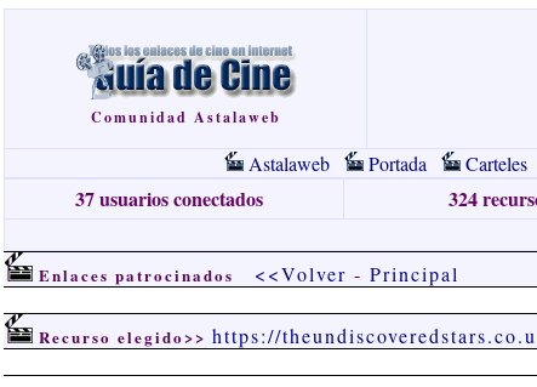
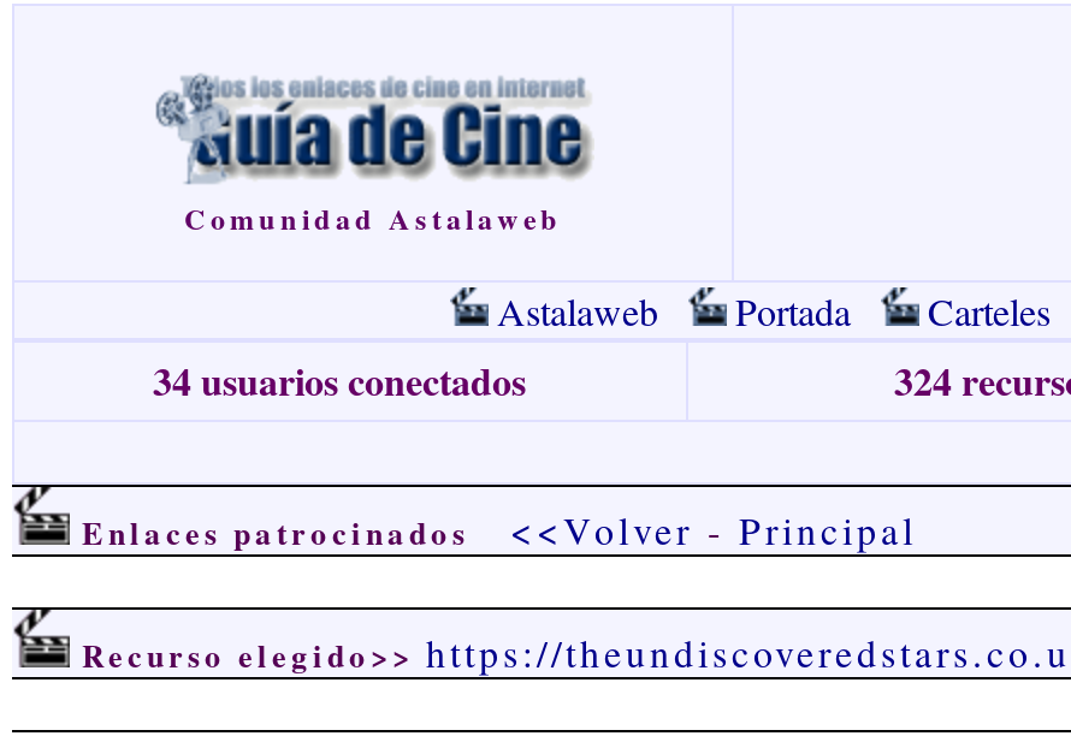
- 37 usuarios conectados
+ 34 usuarios conectados
